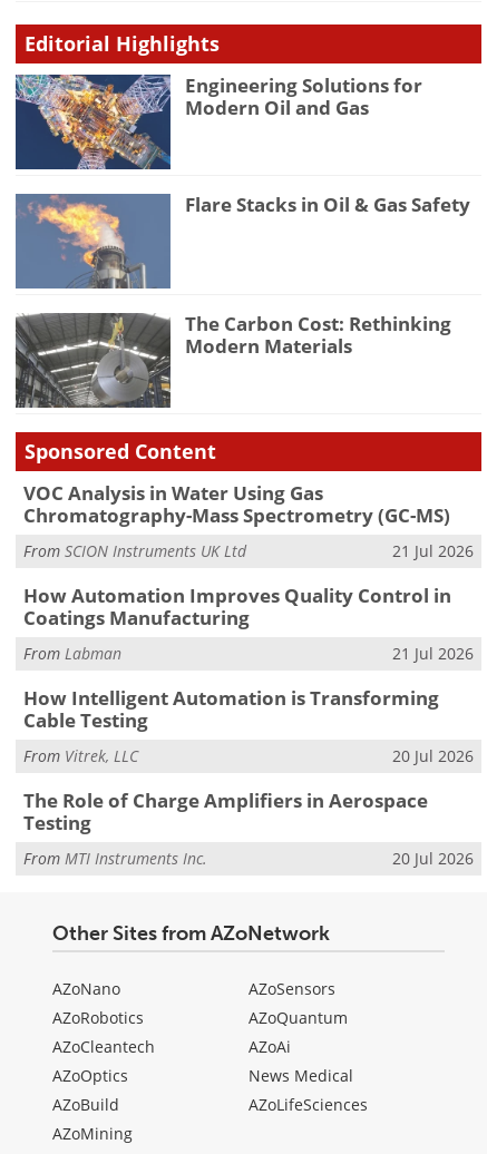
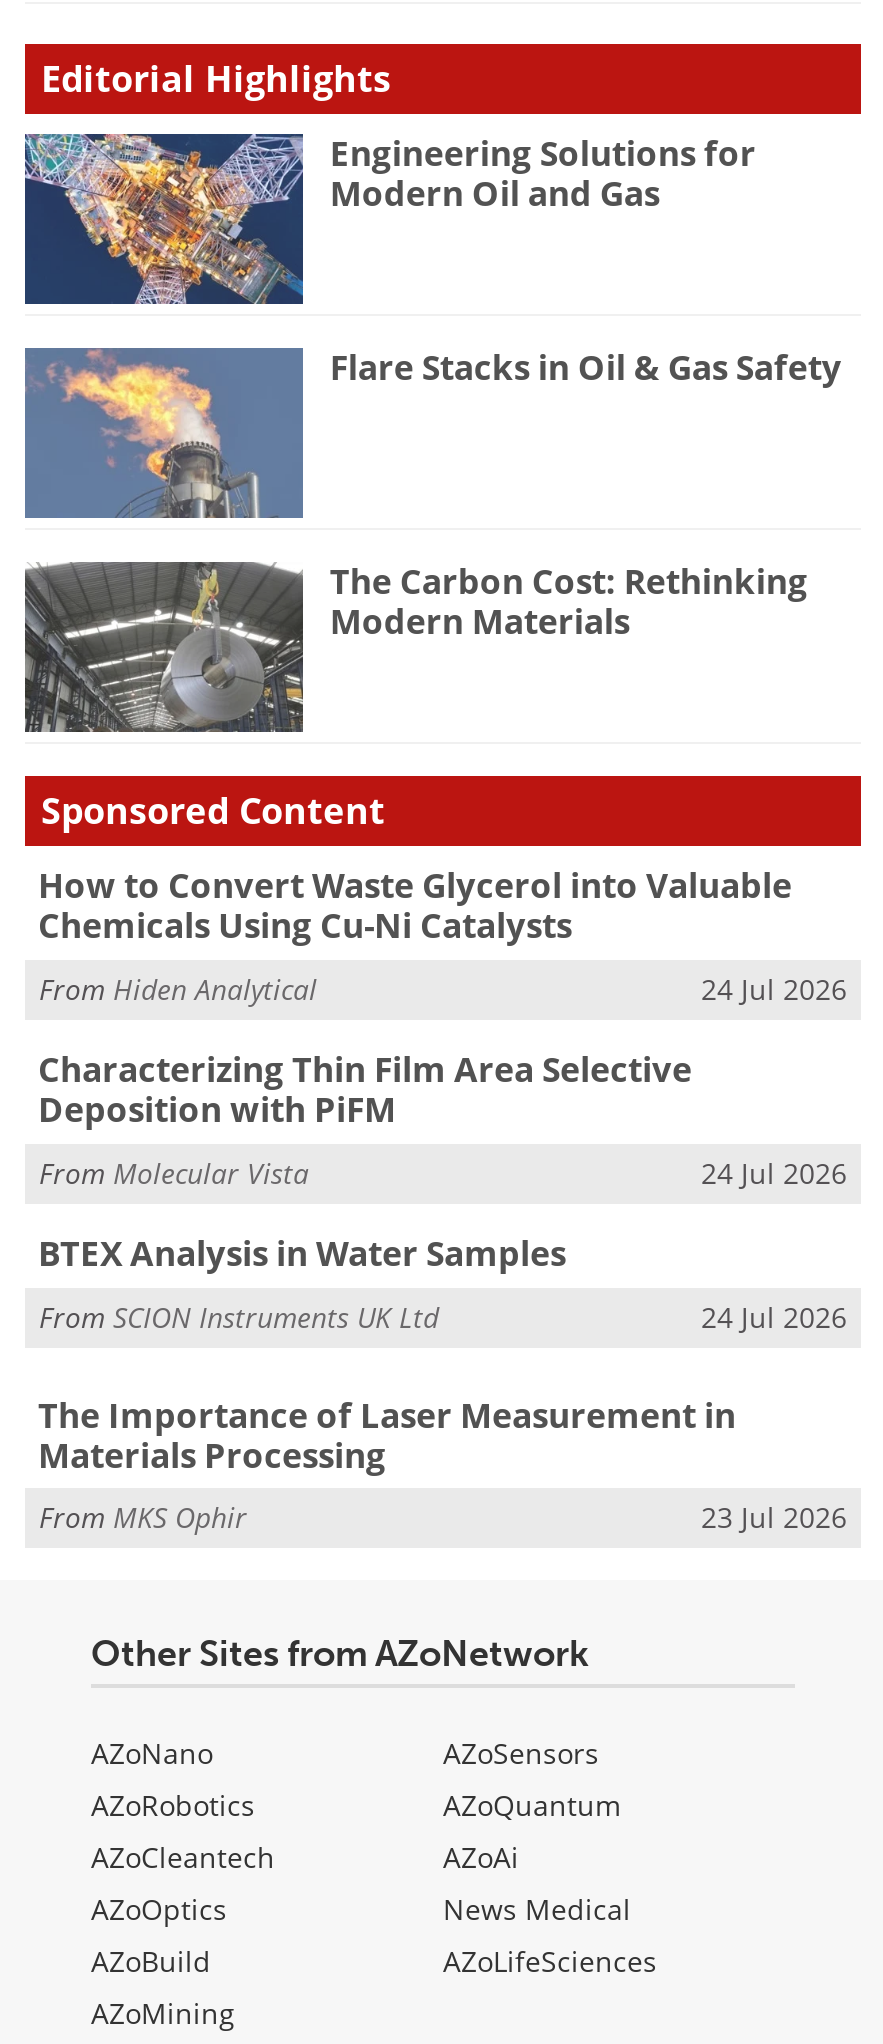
- VOC Analysis in Water Using Gas
- Chromatography-Mass Spectrometry (GC-MS)
+ How to Convert Waste Glycerol into Valuable
+ Chemicals Using Cu-Ni Catalysts
+ From Hiden Analytical
+ 24 Jul 2026
+ Characterizing Thin Film Area Selective
+ Deposition with PiFM
+ From Molecular Vista
+ 24 Jul 2026
+ BTEX Analysis in Water Samples

- 21 Jul 2026
- How Automation Improves Quality Control in
- Coatings Manufacturing
- From Labman
- 21 Jul 2026
- How Intelligent Automation is Transforming
- Cable Testing
- From Vitrek, LLC
- 20 Jul 2026
- The Role of Charge Amplifiers in Aerospace
- Testing
- From MTI Instruments Inc.
- 20 Jul 2026
+ 24 Jul 2026
+ The Importance of Laser Measurement in
+ Materials Processing
+ From MKS Ophir
+ 23 Jul 2026

moved down: From SCION Instruments UK Ltd
